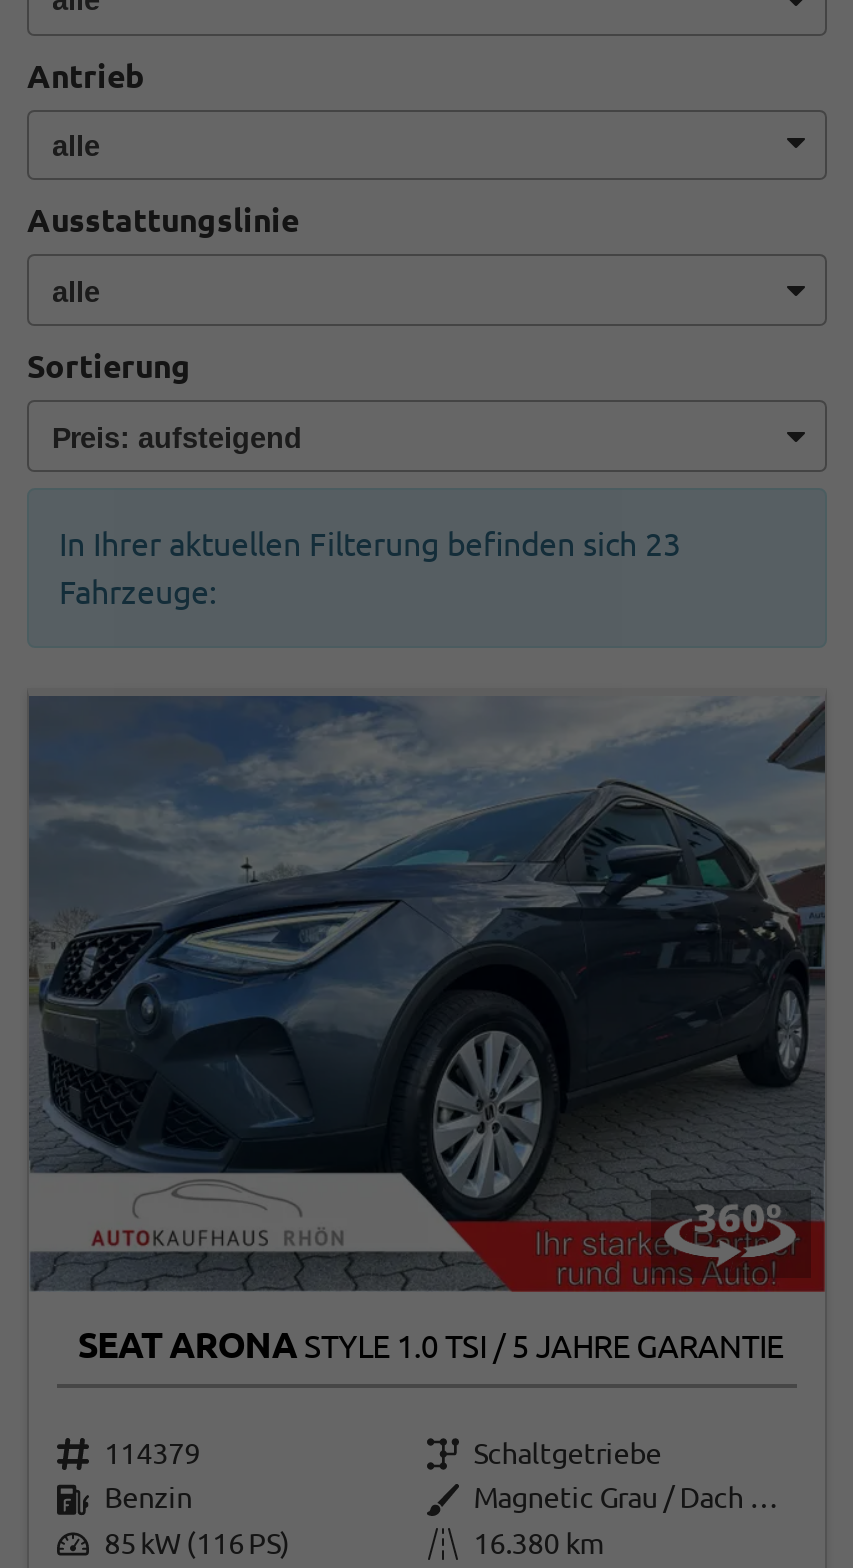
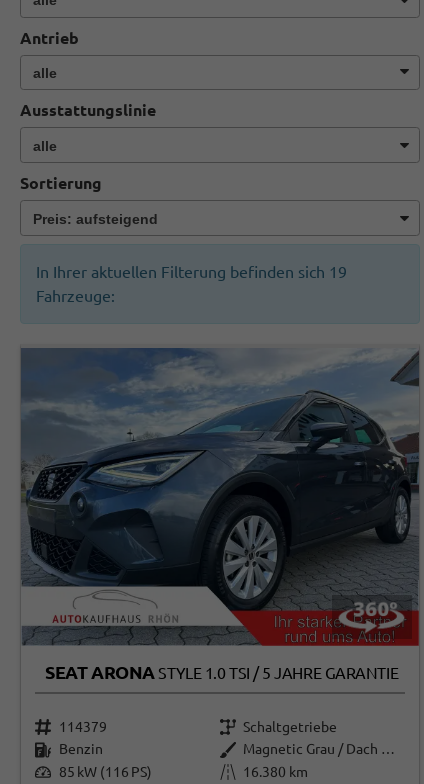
- In Ihrer aktuellen Filterung befinden sich 23
+ In Ihrer aktuellen Filterung befinden sich 19
